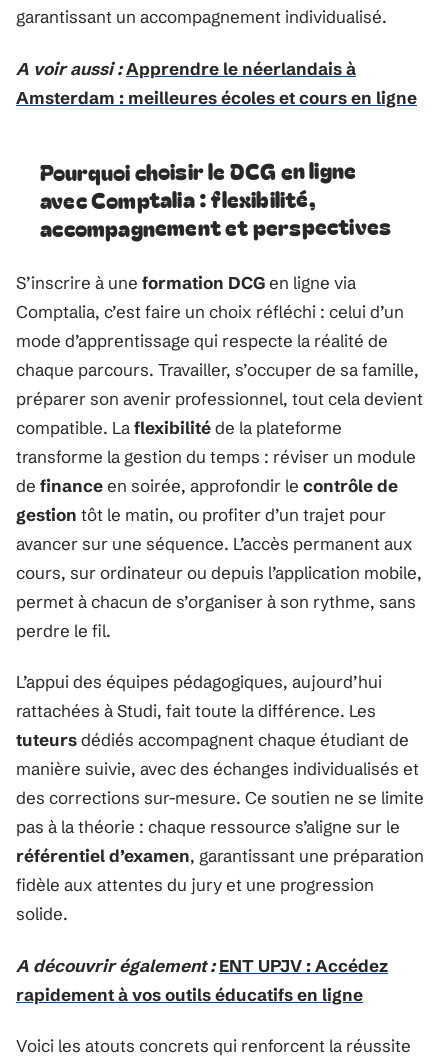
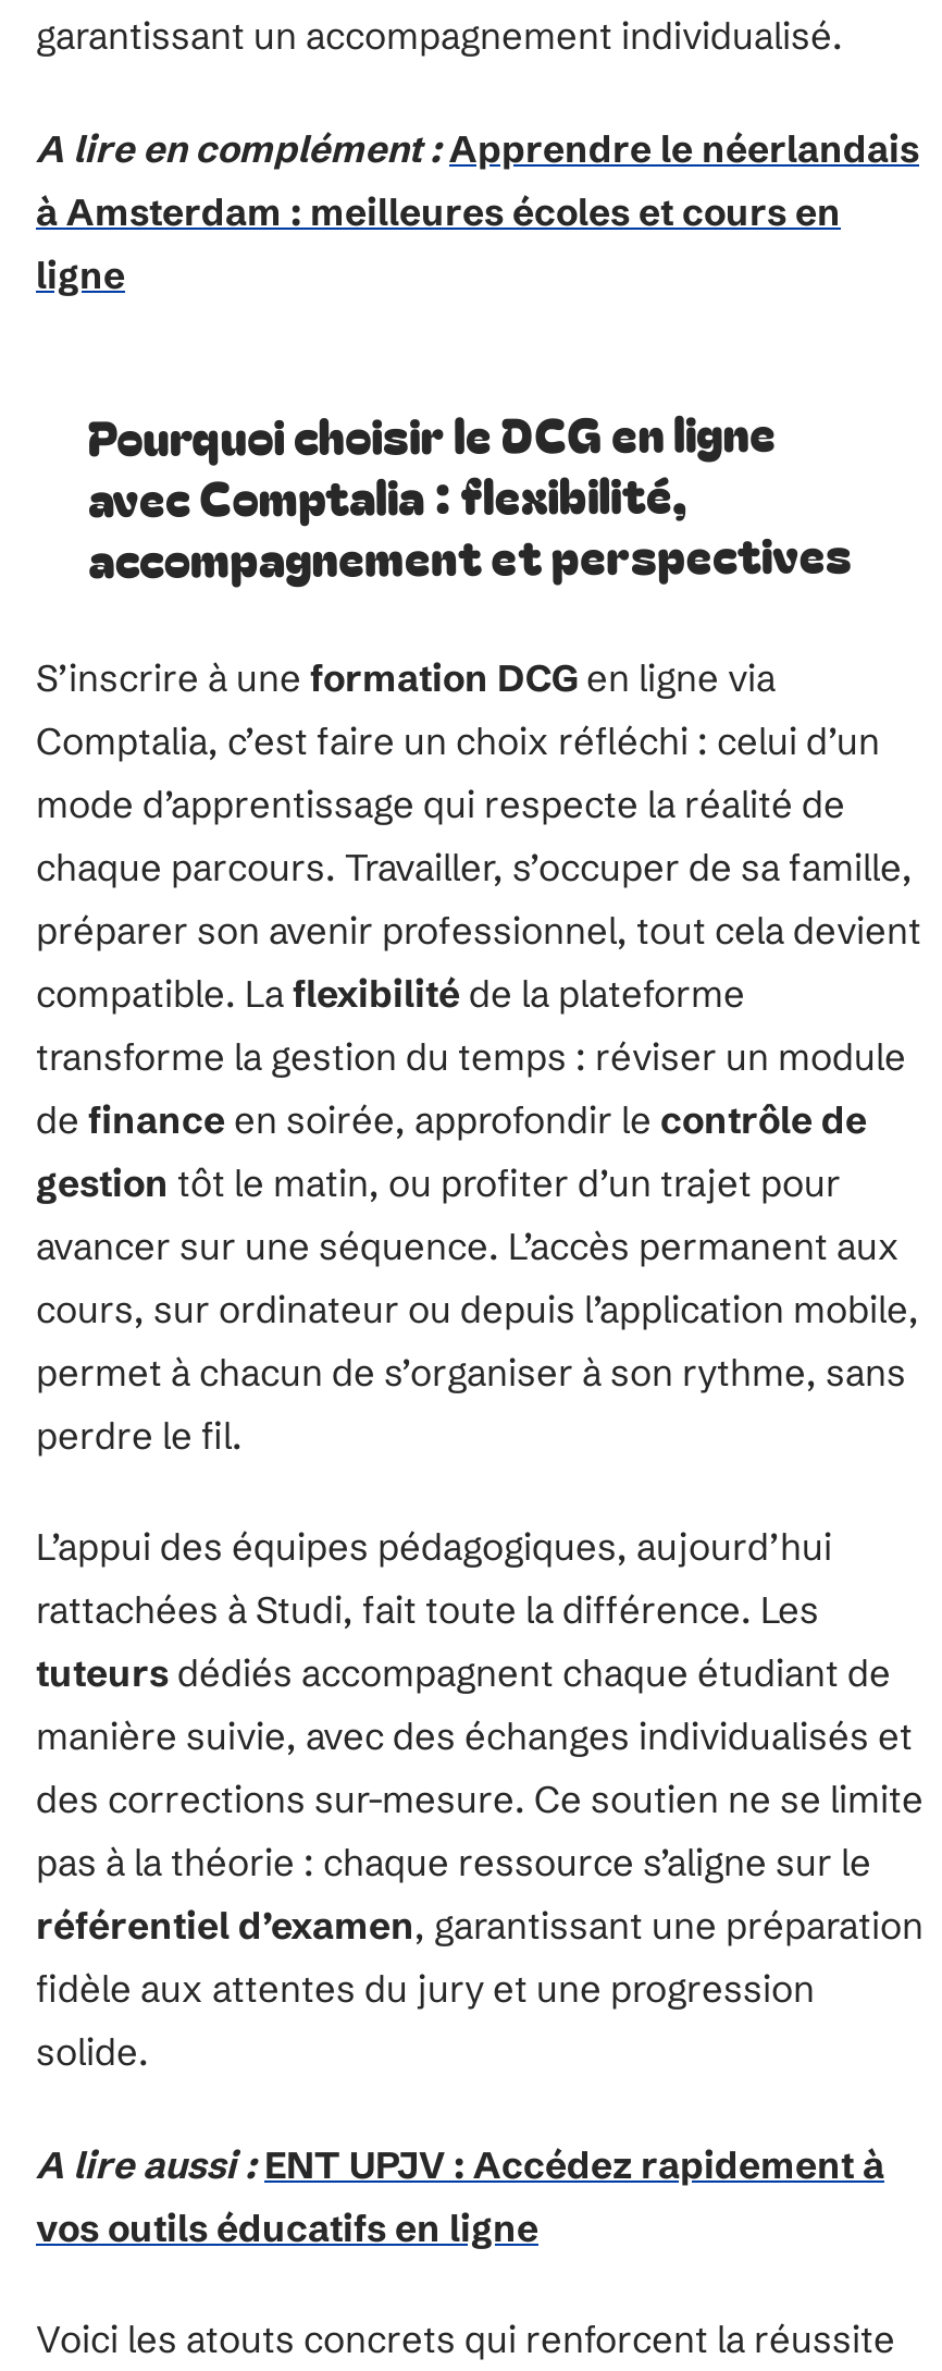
- A voir aussi : Apprendre le néerlandais à
- Amsterdam : meilleures écoles et cours en ligne
+ A lire en complément : Apprendre le néerlandais
+ à Amsterdam : meilleures écoles et cours en
+ ligne

- A découvrir également : ENT UPJV : Accédez
- rapidement à vos outils éducatifs en ligne
+ A lire aussi : ENT UPJV : Accédez rapidement à
+ vos outils éducatifs en ligne
